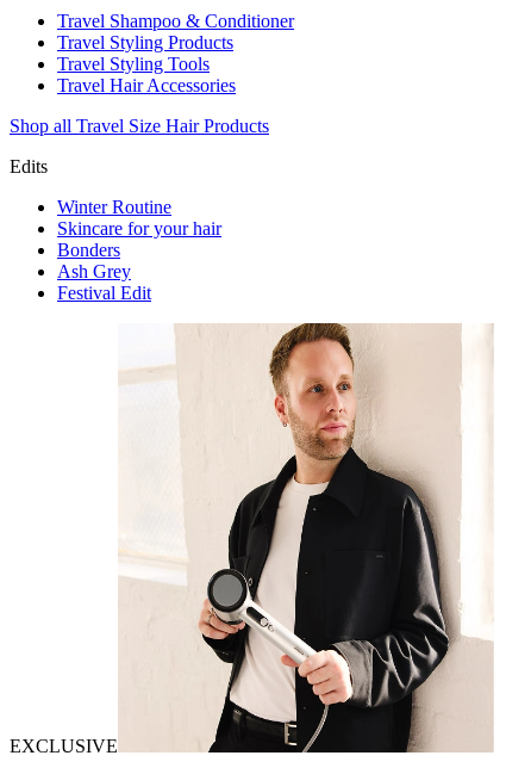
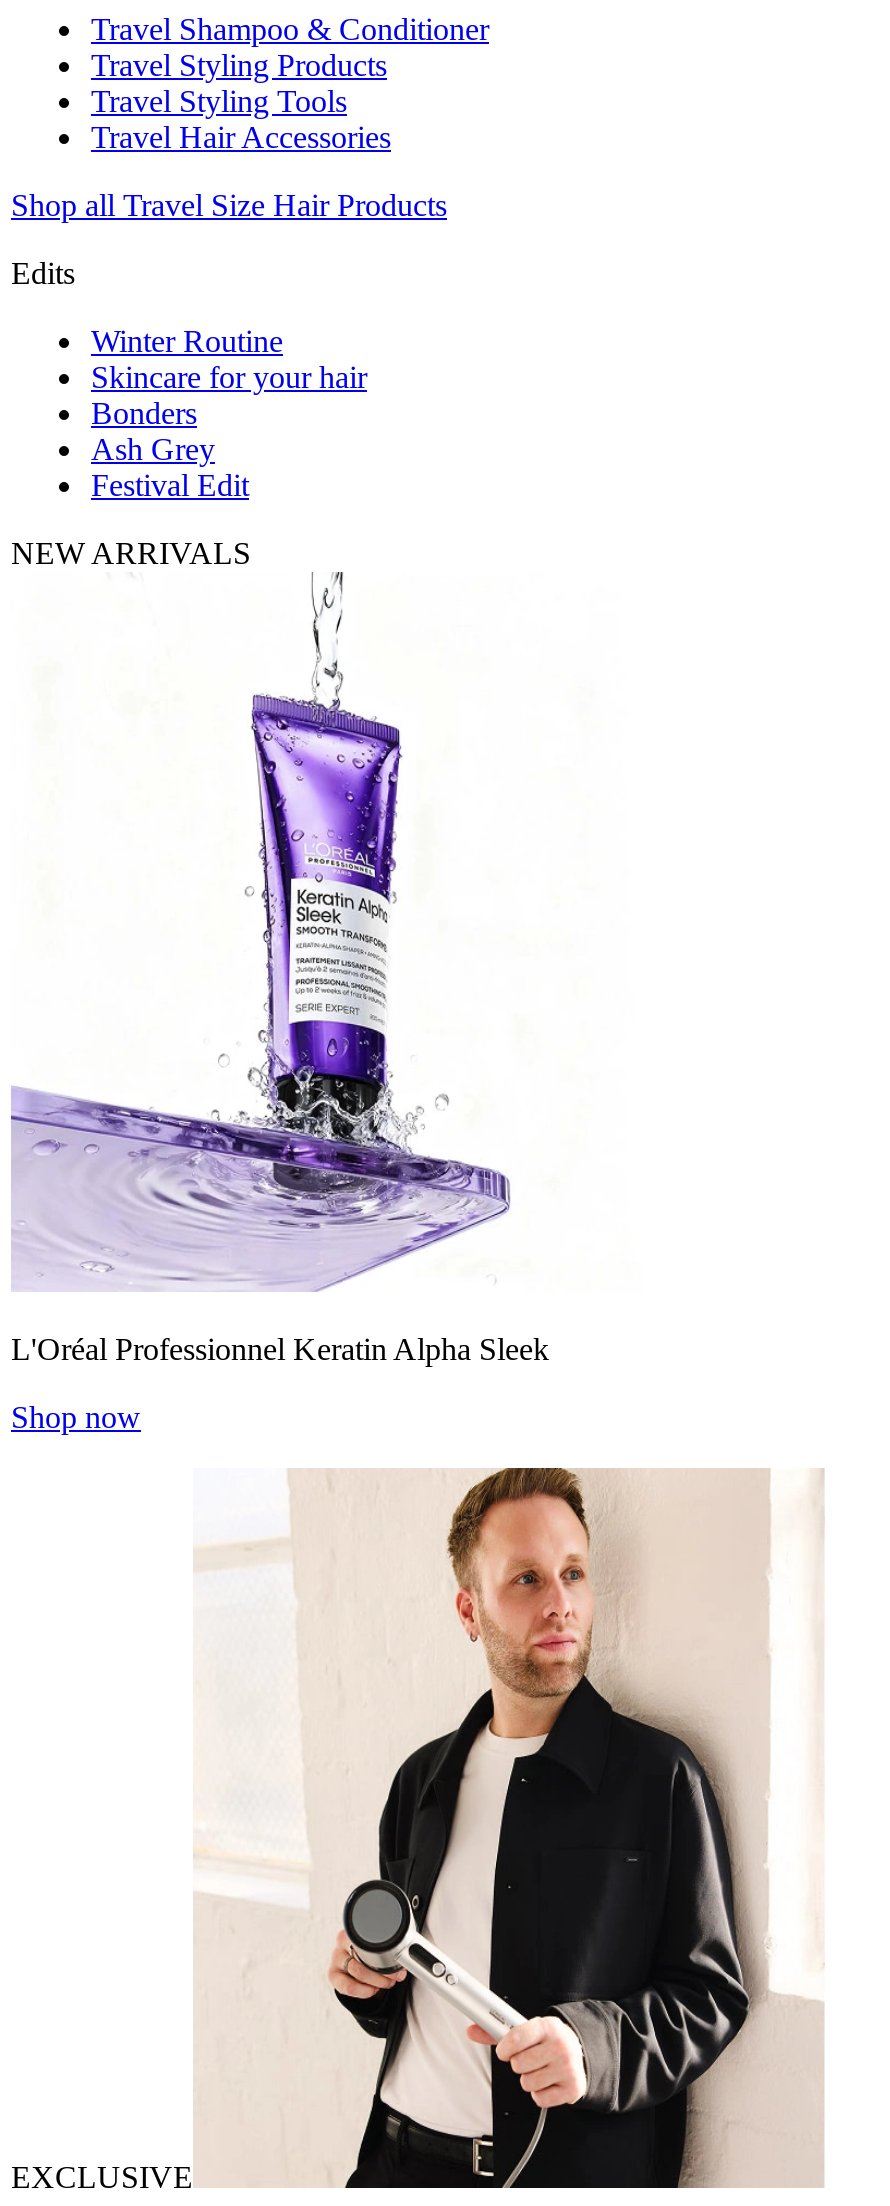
+ NEW ARRIVALS

+ [image]
+ L'Oréal Professionnel Keratin Alpha Sleek
+ Shop now
